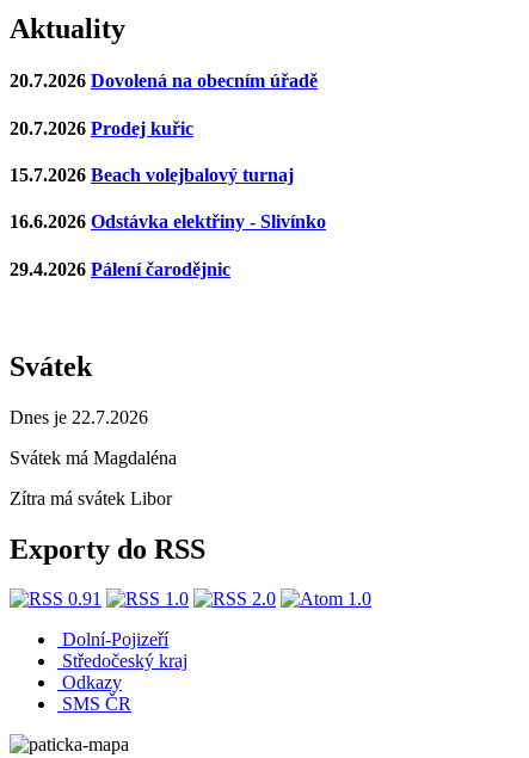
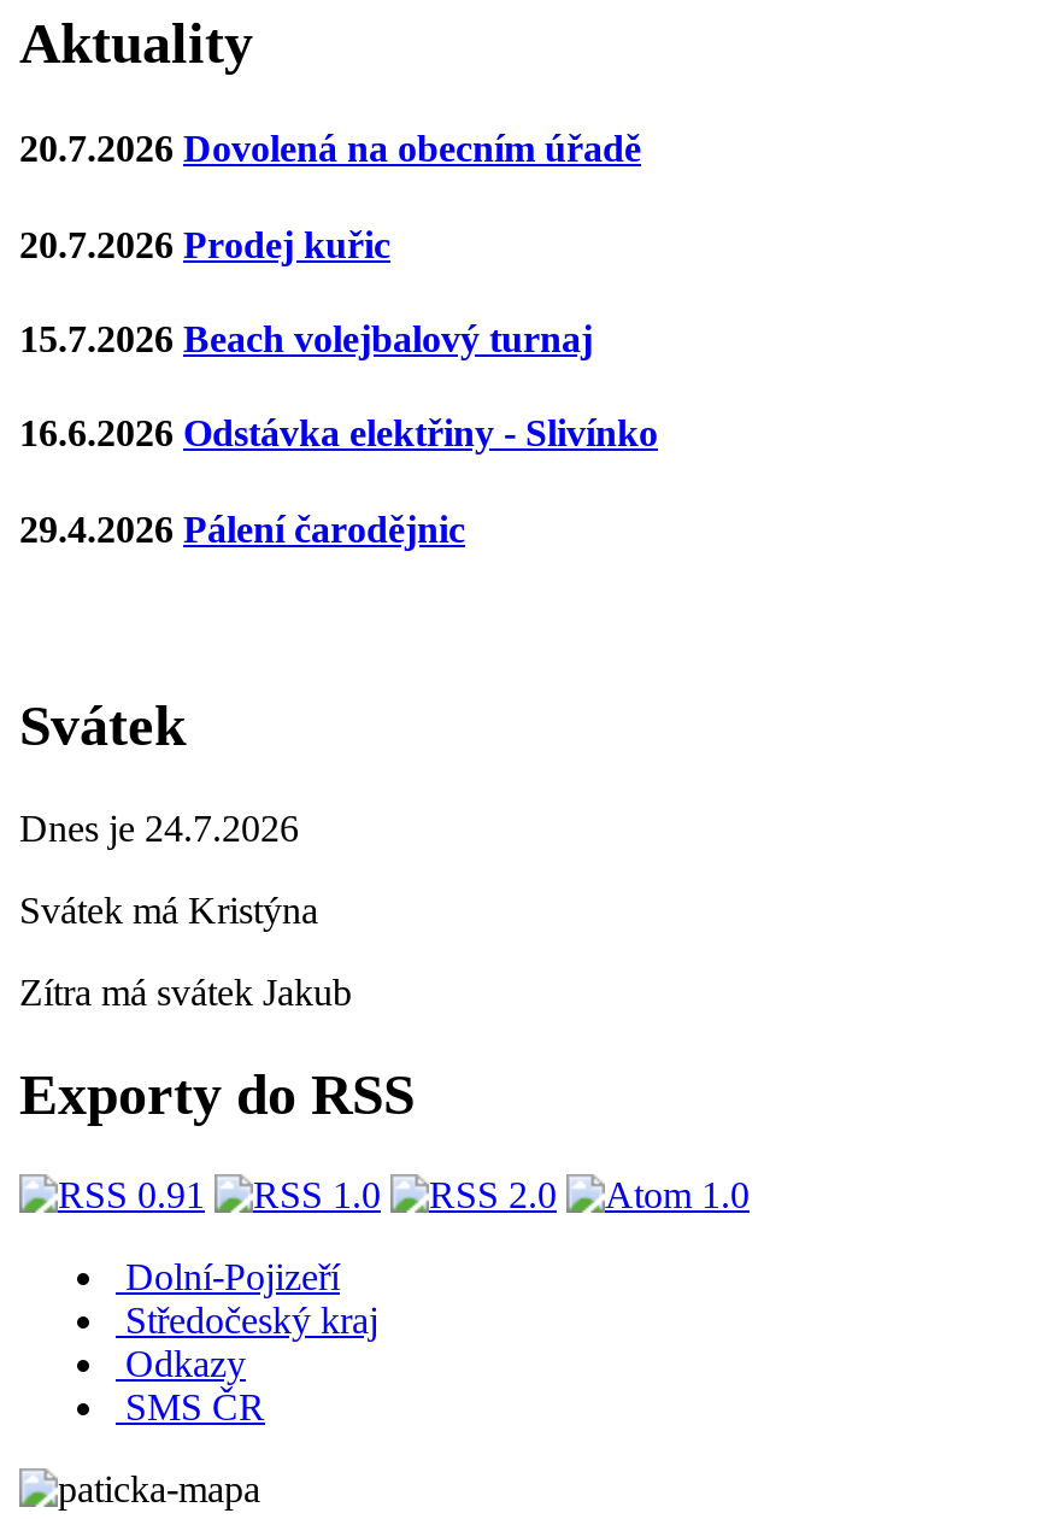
- Dnes je 22.7.2026
+ Dnes je 24.7.2026

- Svátek má Magdaléna
+ Svátek má Kristýna

- Zítra má svátek Libor
+ Zítra má svátek Jakub
